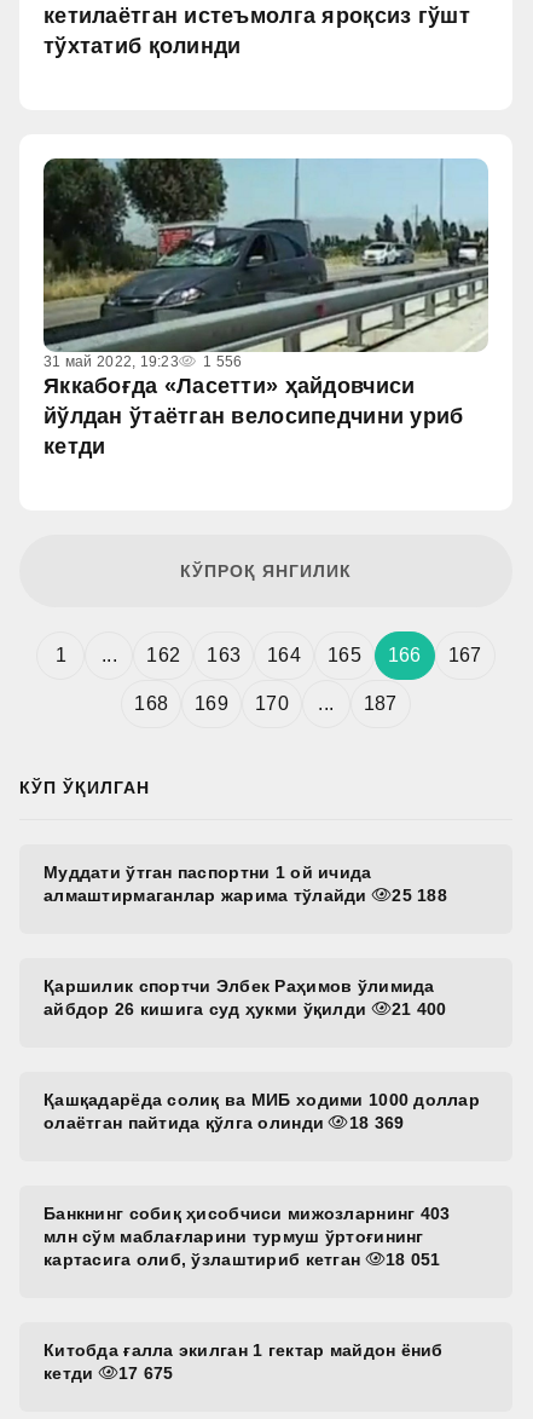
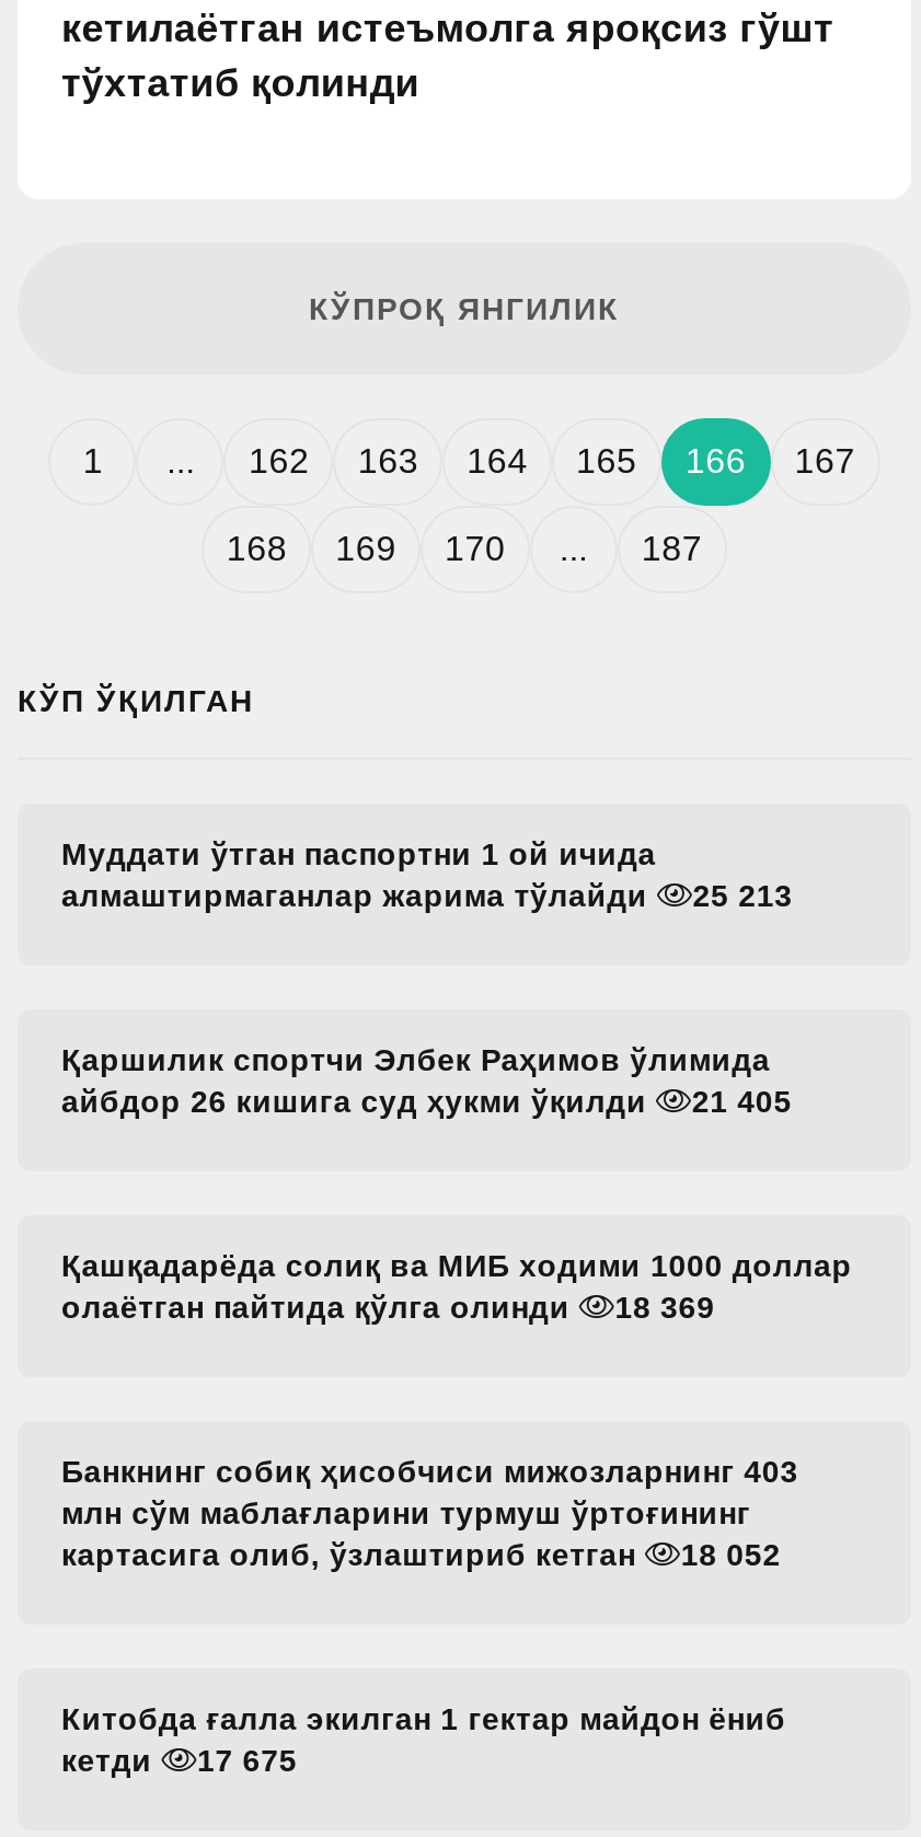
- [image]
- 31 май 2022, 19:23
- 1 556
- Яккабоғда «Ласетти» ҳайдовчиси
- йўлдан ўтаётган велосипедчини уриб
- кетди

- алмаштирмаганлар жарима тўлайди 25 188
+ алмаштирмаганлар жарима тўлайди 25 213

- айбдор 26 кишига суд ҳукми ўқилди 21 400
+ айбдор 26 кишига суд ҳукми ўқилди 21 405

- картасига олиб, ўзлаштириб кетган 18 051
+ картасига олиб, ўзлаштириб кетган 18 052
